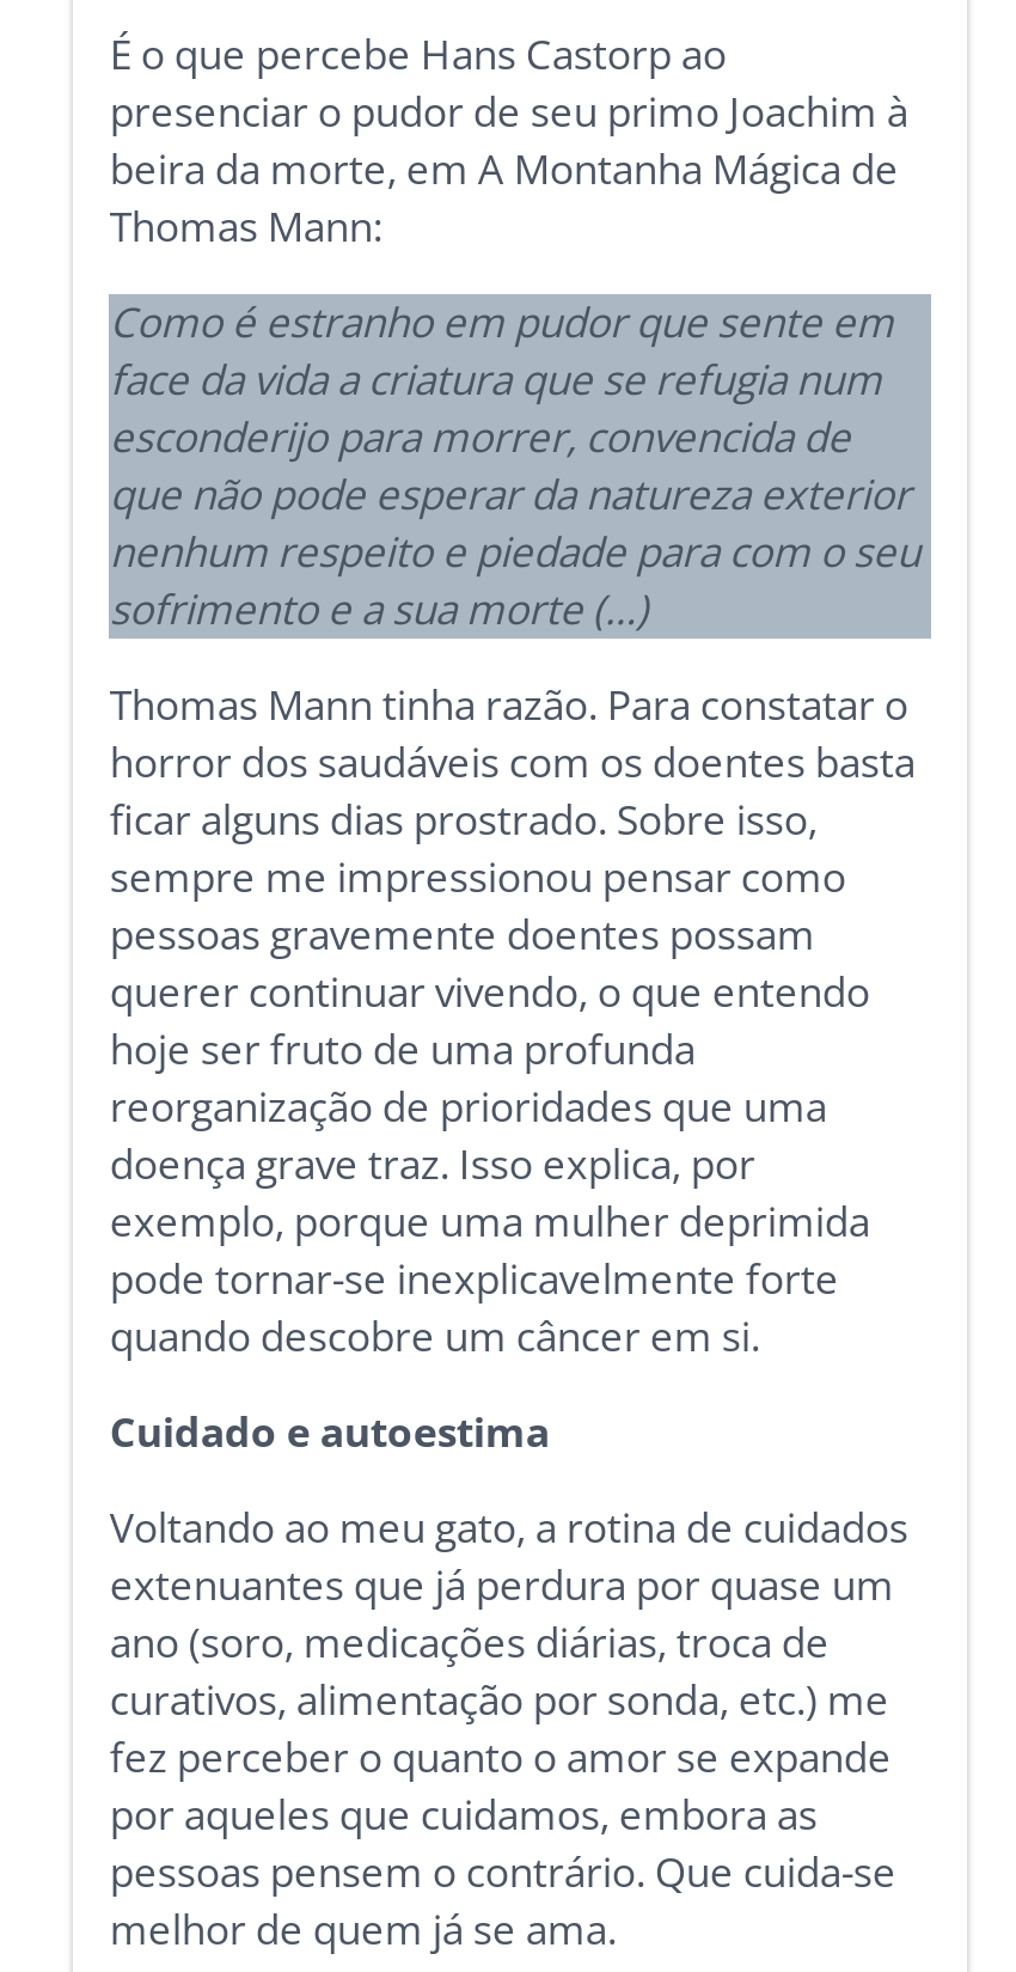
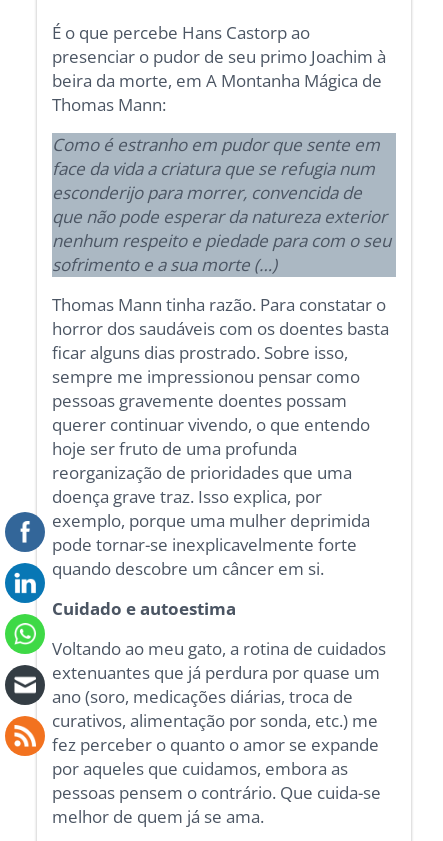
+ [image]

+ [image]

+ [image]

+ [image]

+ [image]
